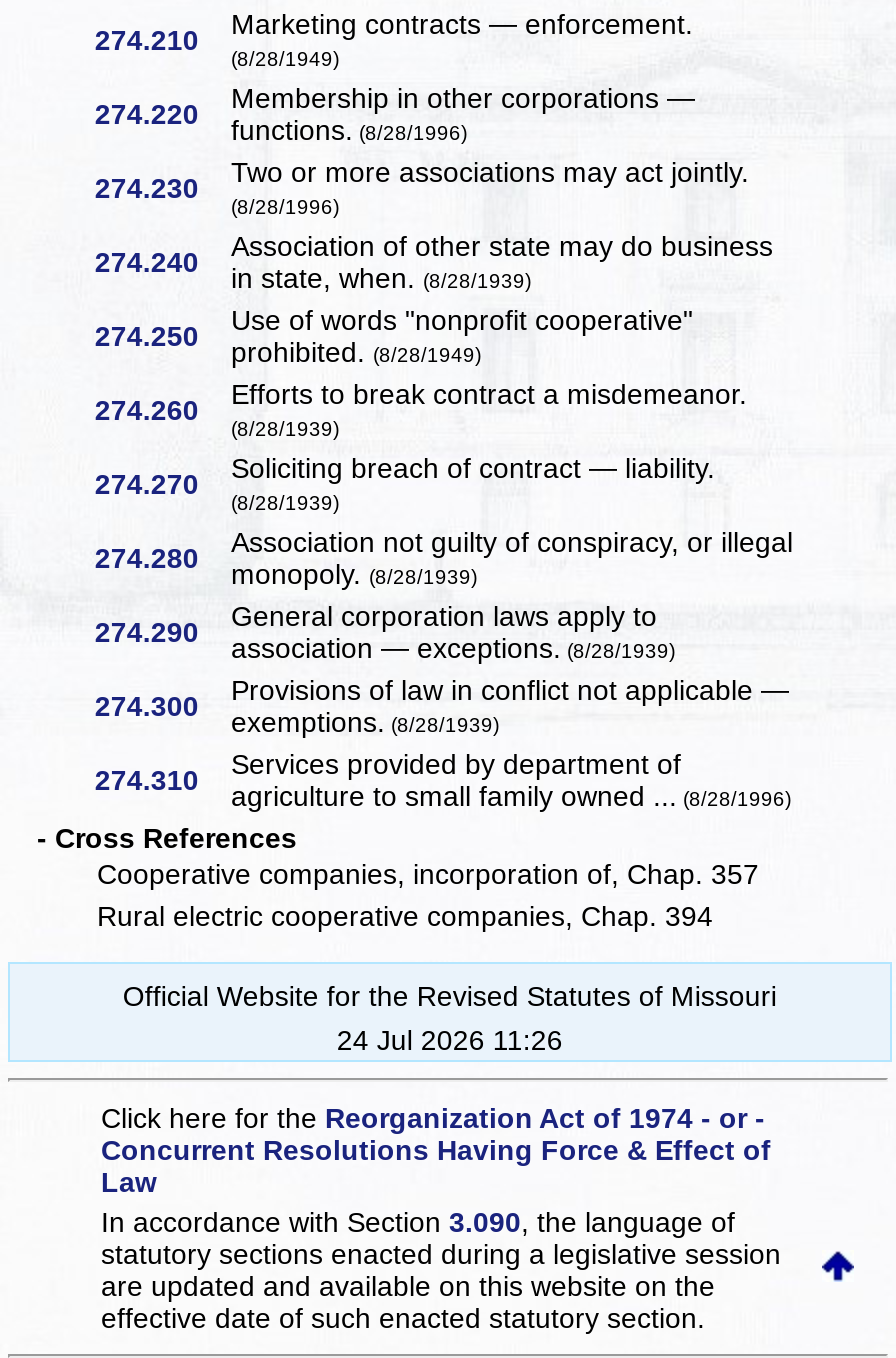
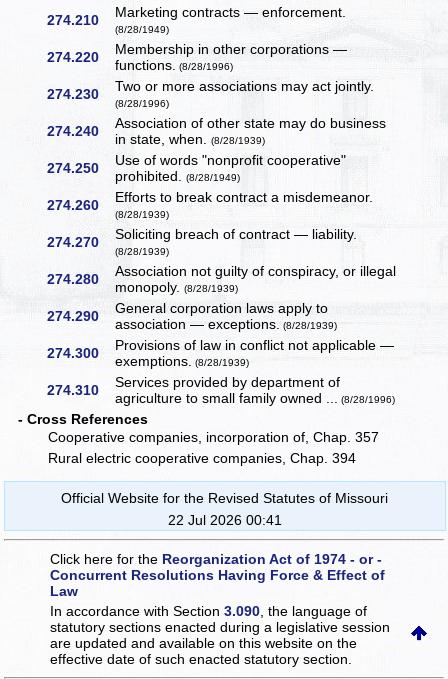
- 24 Jul 2026 11:26
+ 22 Jul 2026 00:41
